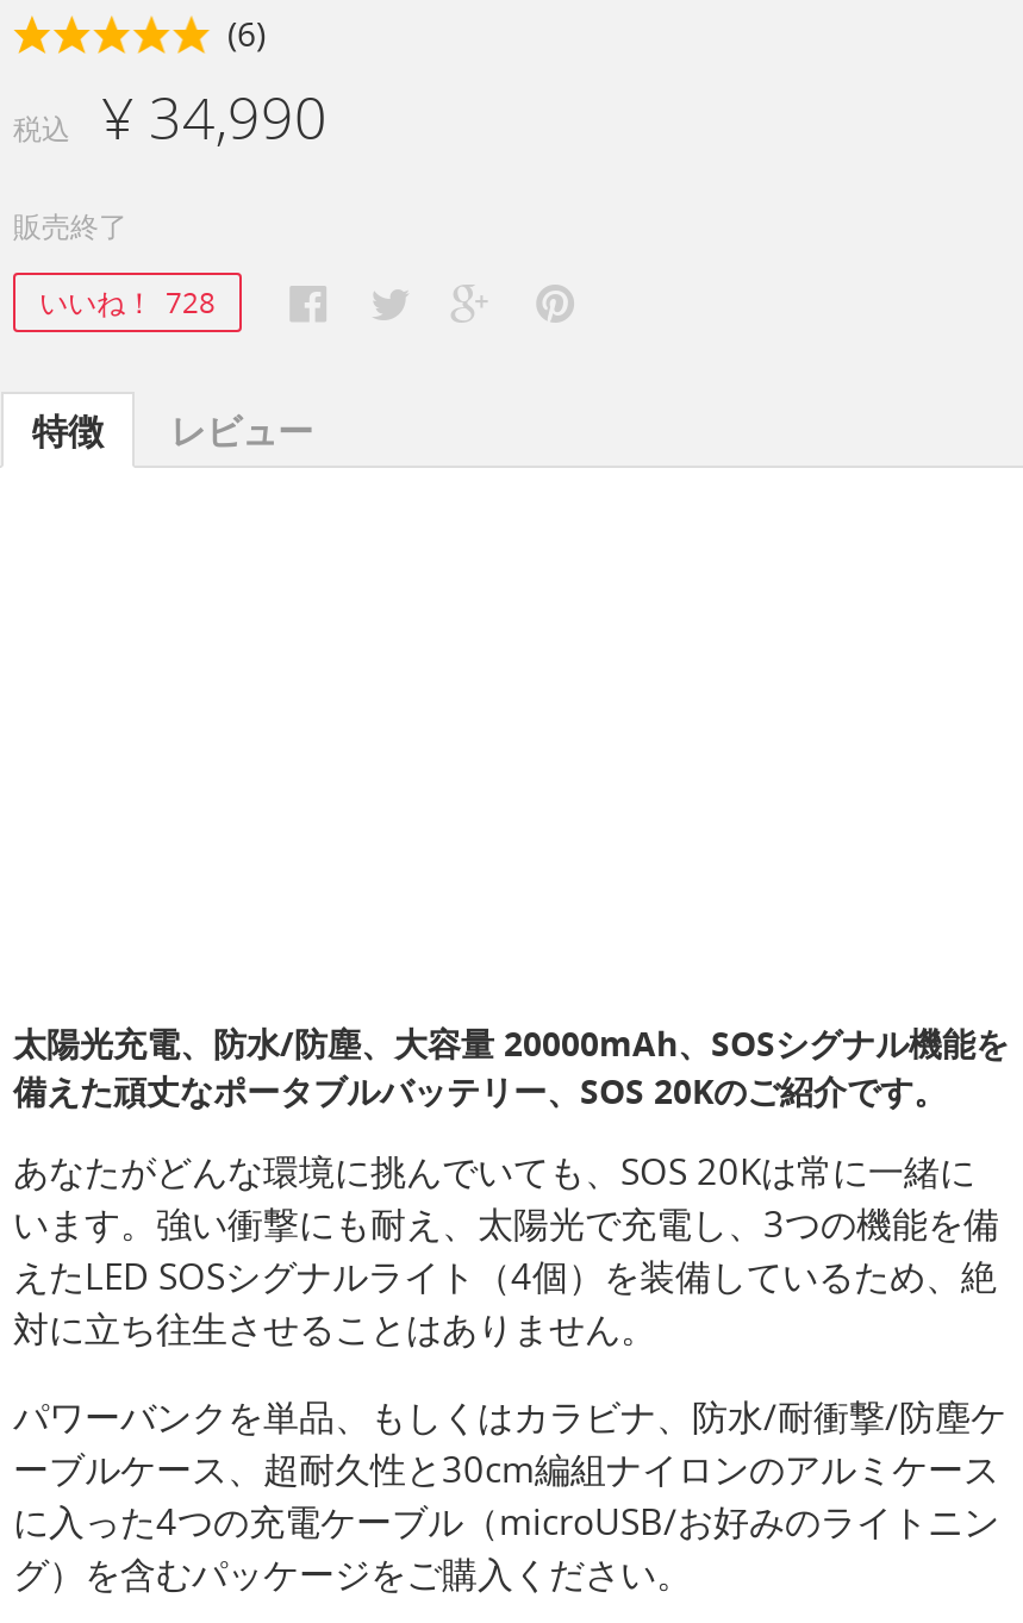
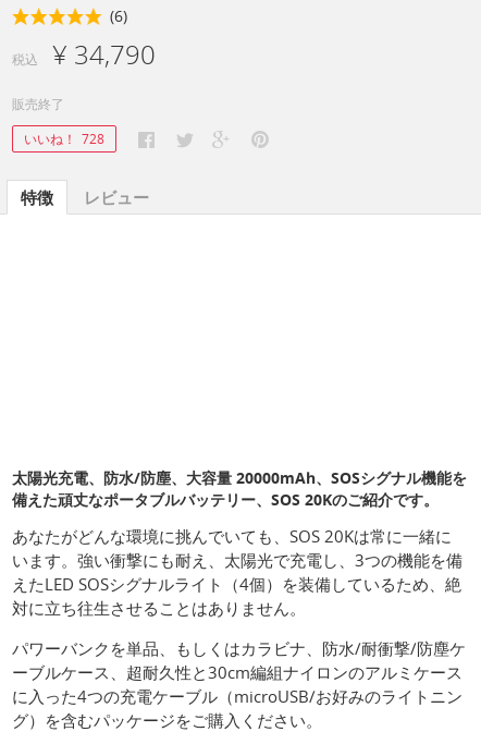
- 税込 ¥ 34,990
+ 税込 ¥ 34,790
